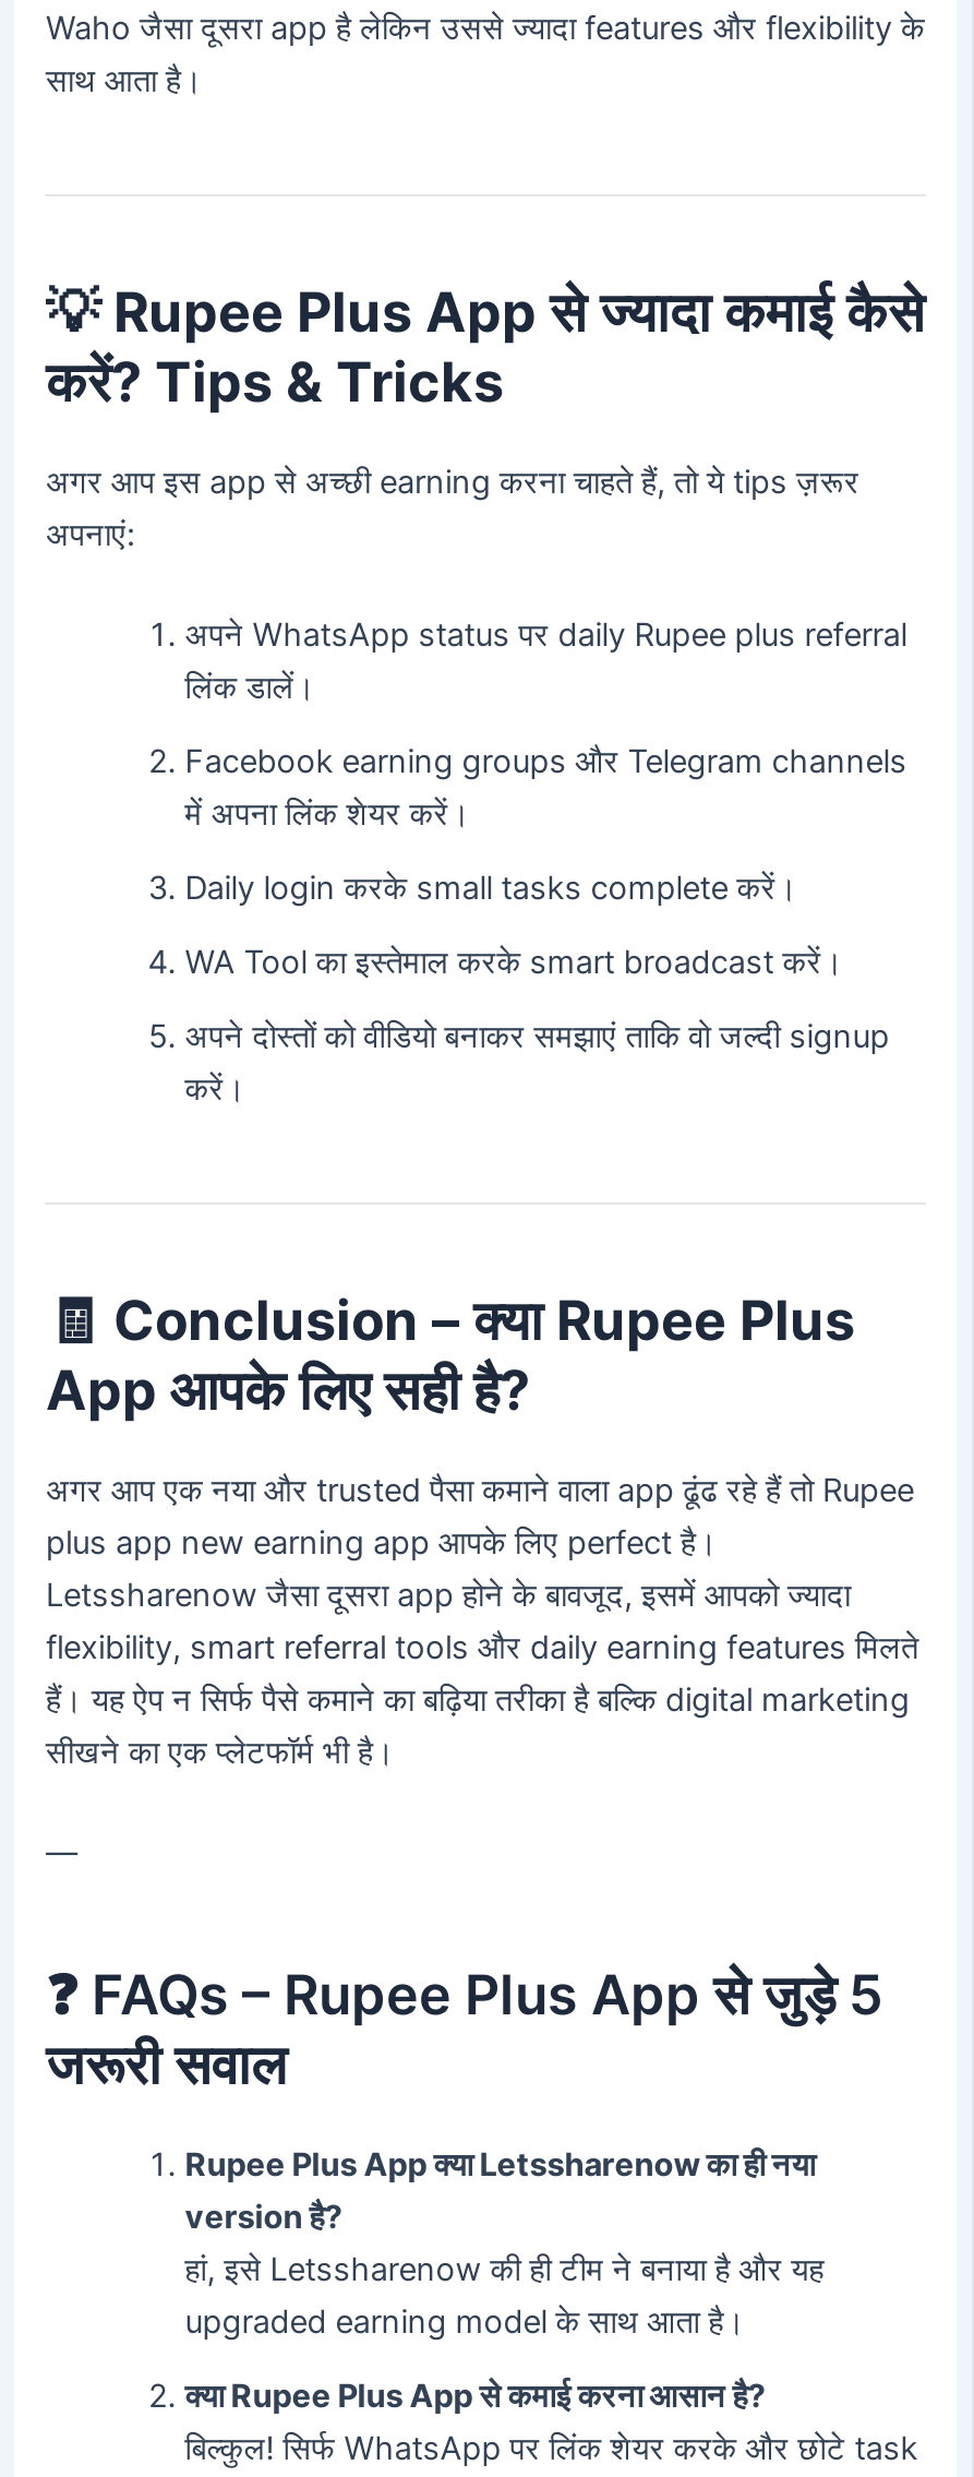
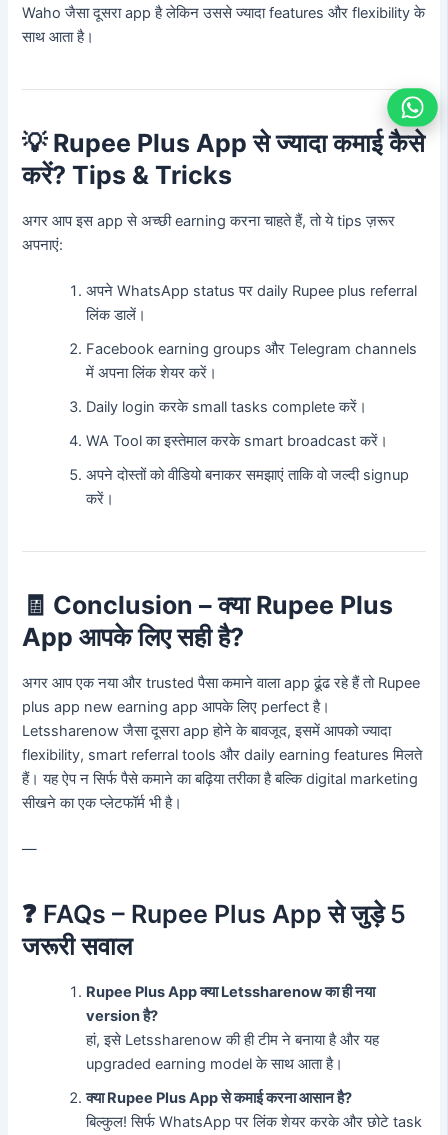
+ [image]
